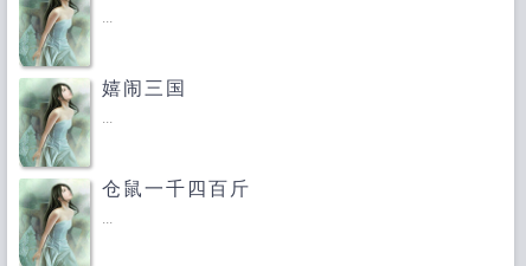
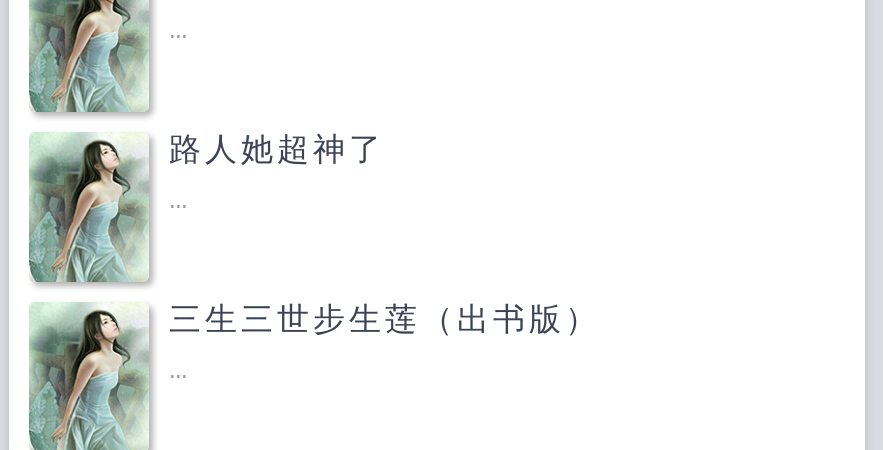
- 嬉闹三国
+ 路人她超神了

- 仓鼠一千四百斤
+ 三生三世步生莲（出书版）
